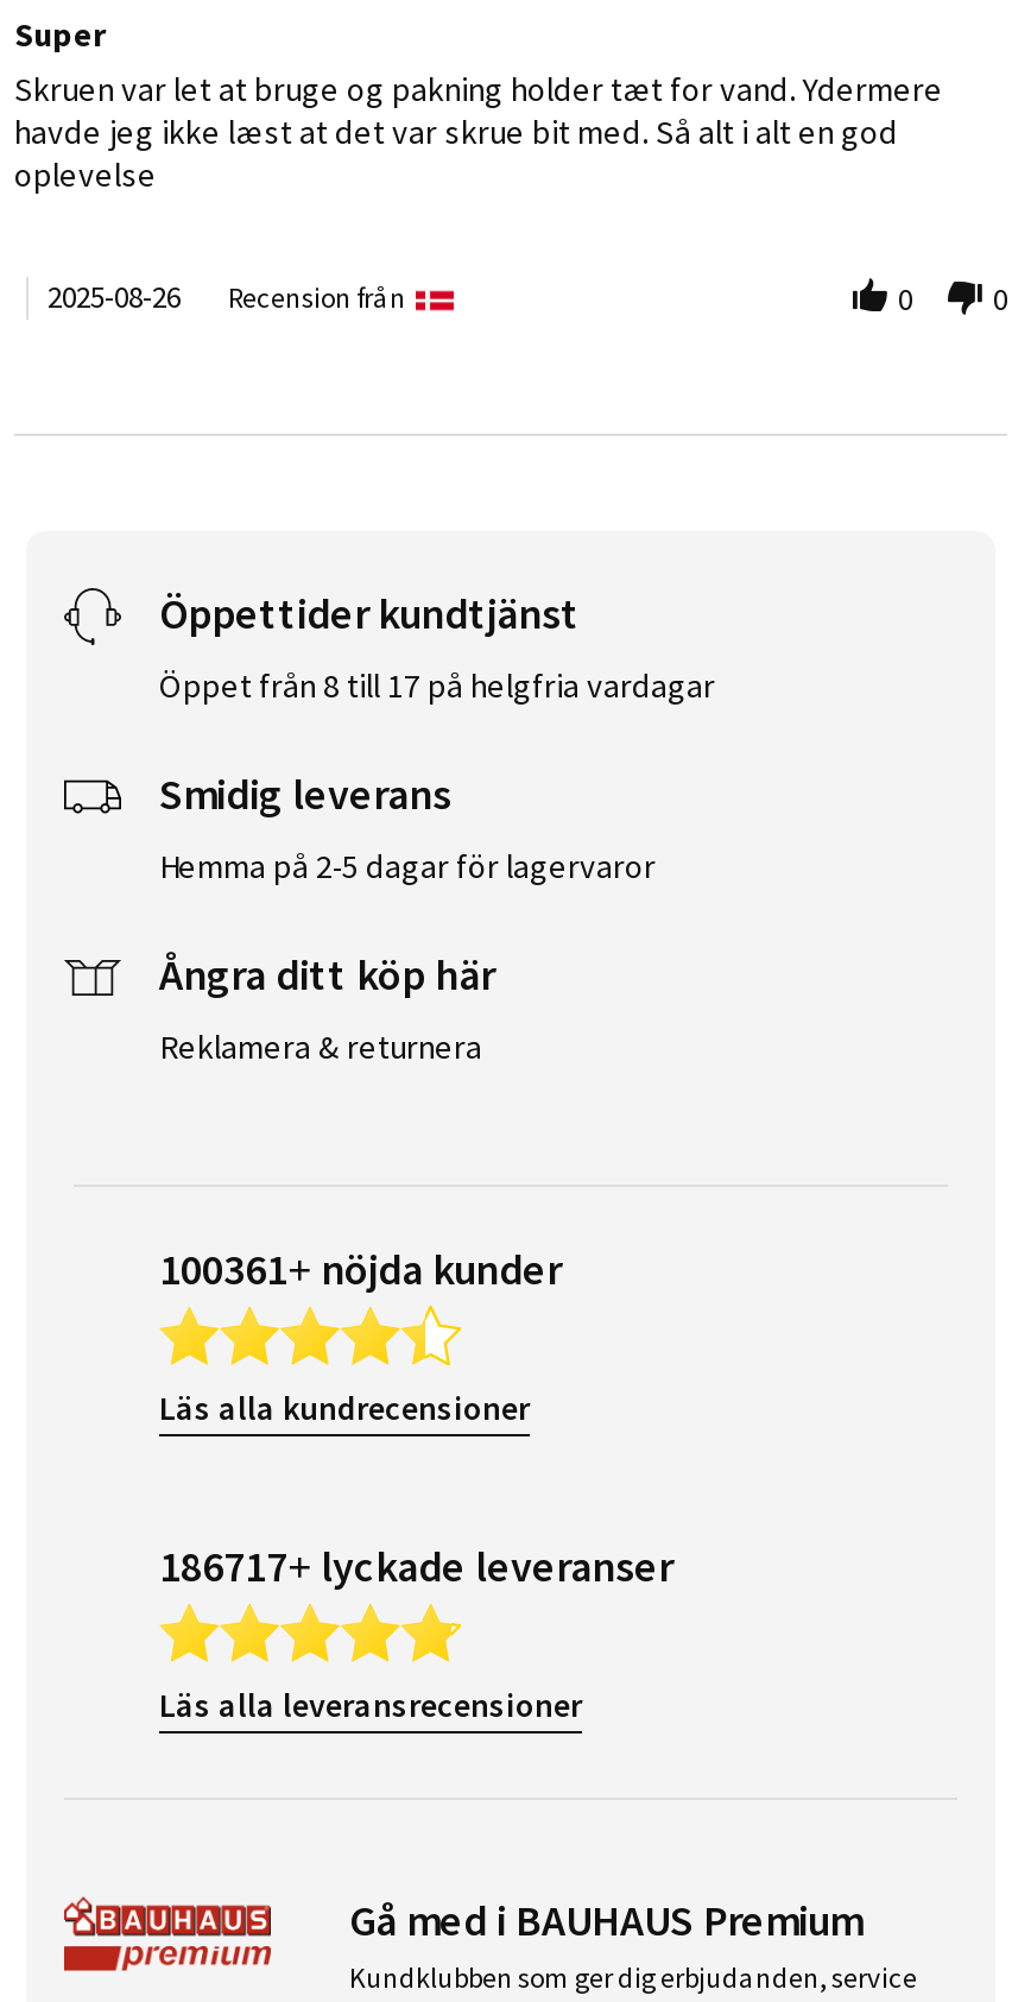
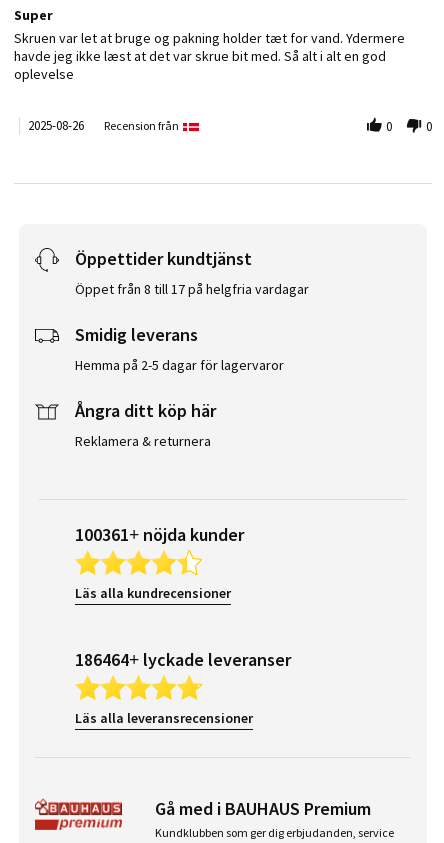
- 186717+ lyckade leveranser
+ 186464+ lyckade leveranser
